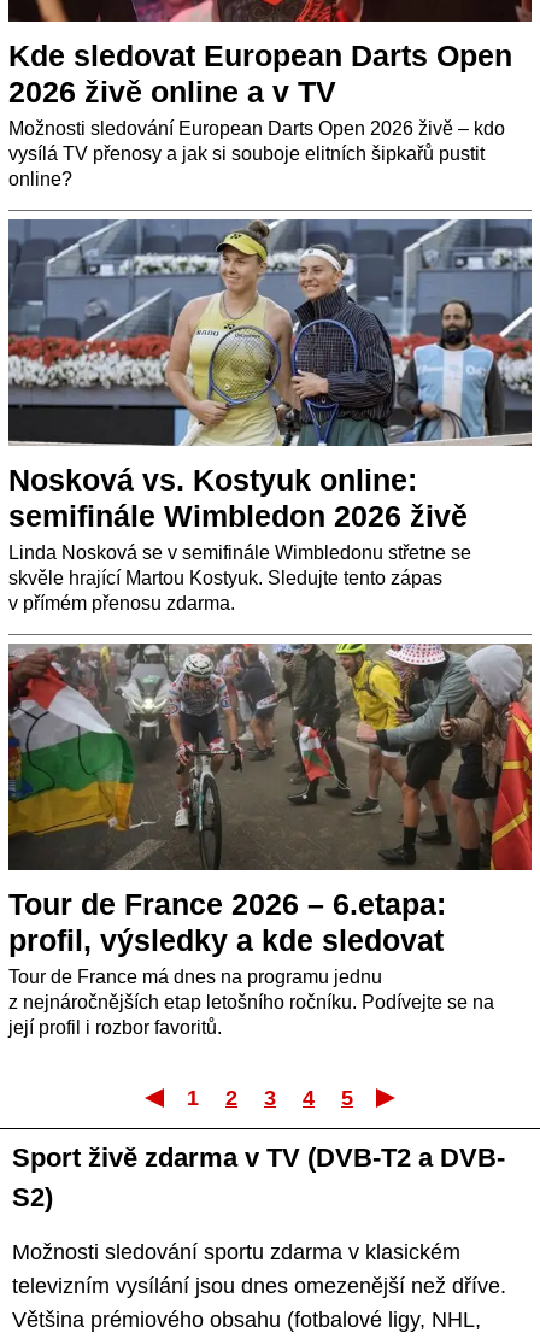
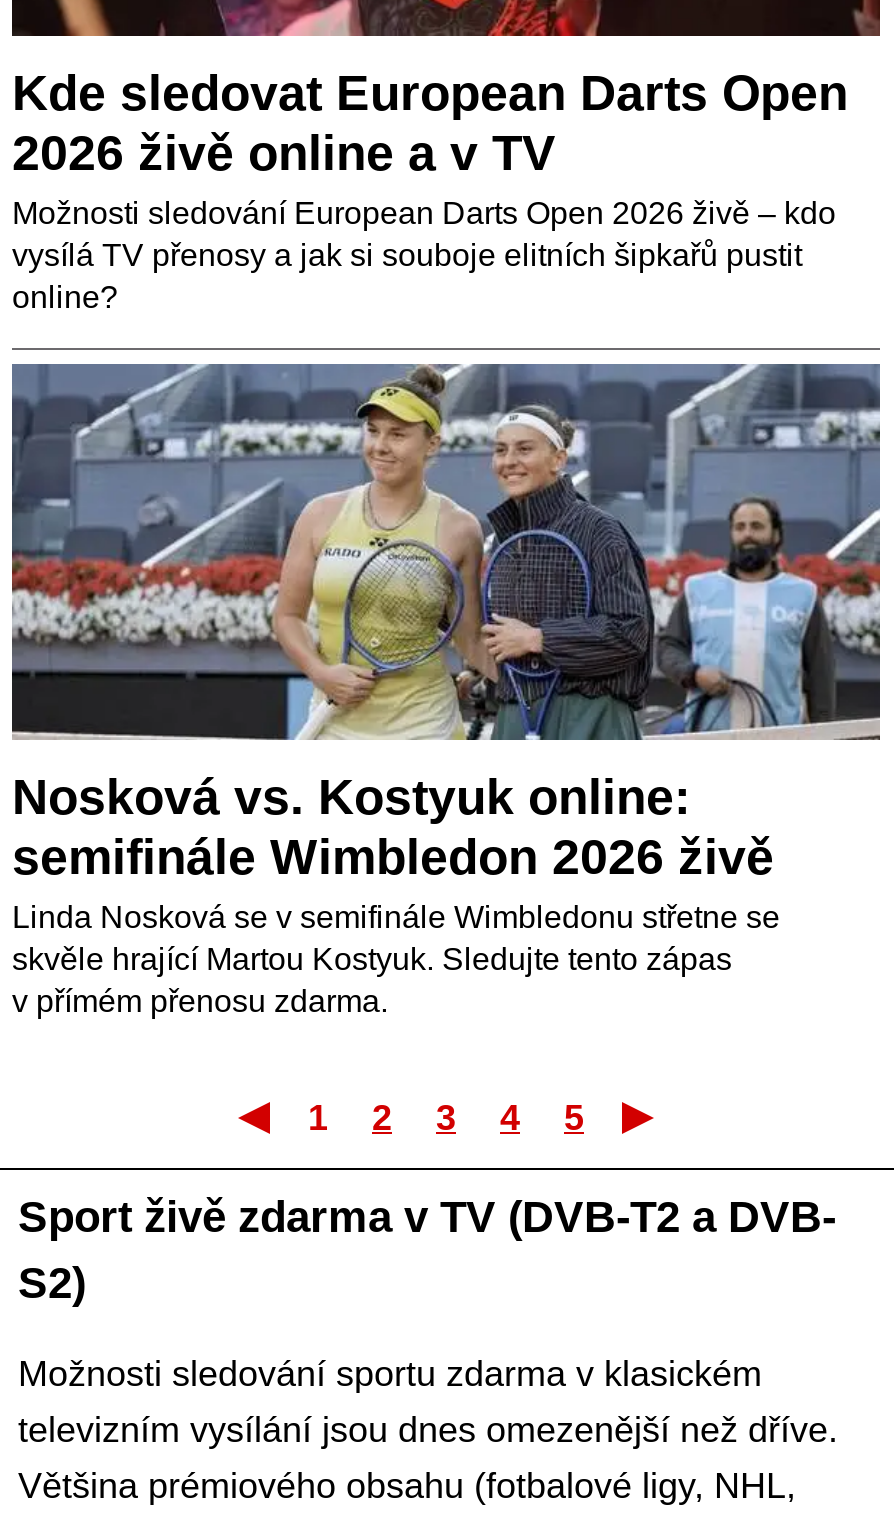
- [image]
- Tour de France 2026 – 6.etapa:
- profil, výsledky a kde sledovat
- Tour de France má dnes na programu jednu
- z nejnáročnějších etap letošního ročníku. Podívejte se na
- její profil i rozbor favoritů.
